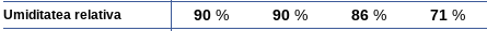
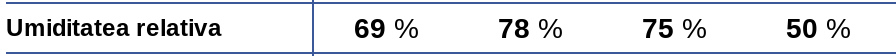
- 90%
+ 69%

- 90%
+ 78%

- 86%
+ 75%

- 71%
+ 50%
